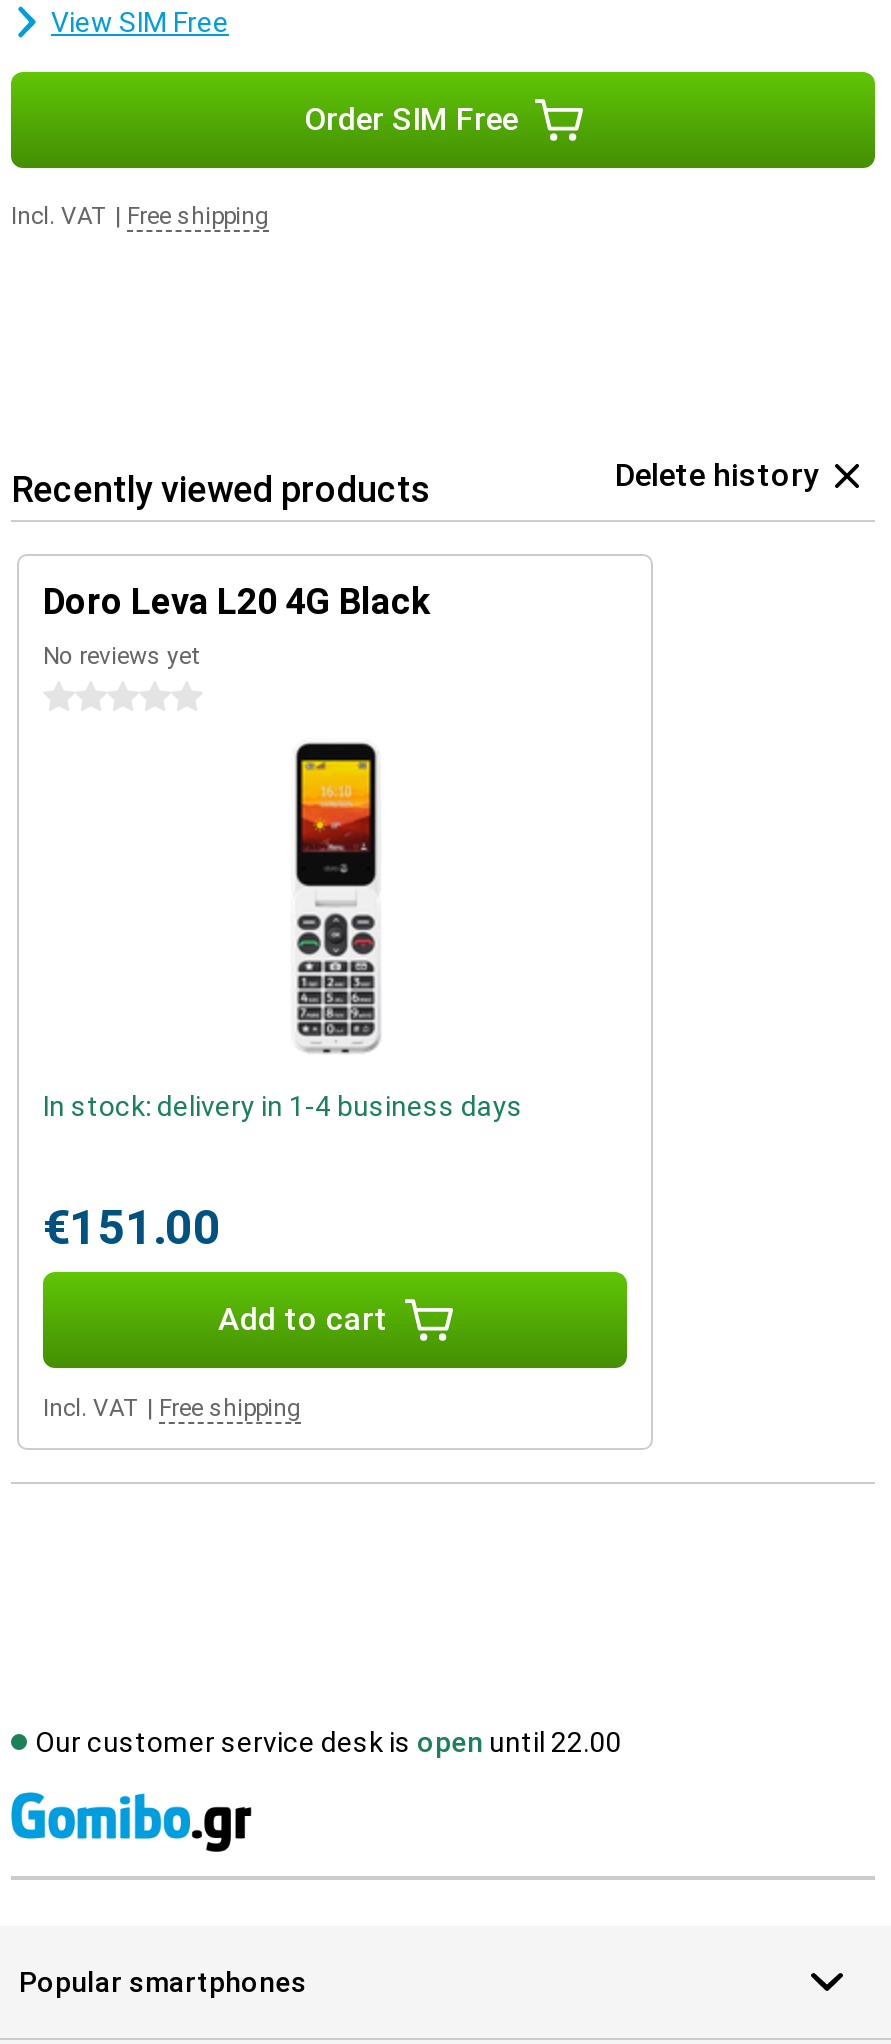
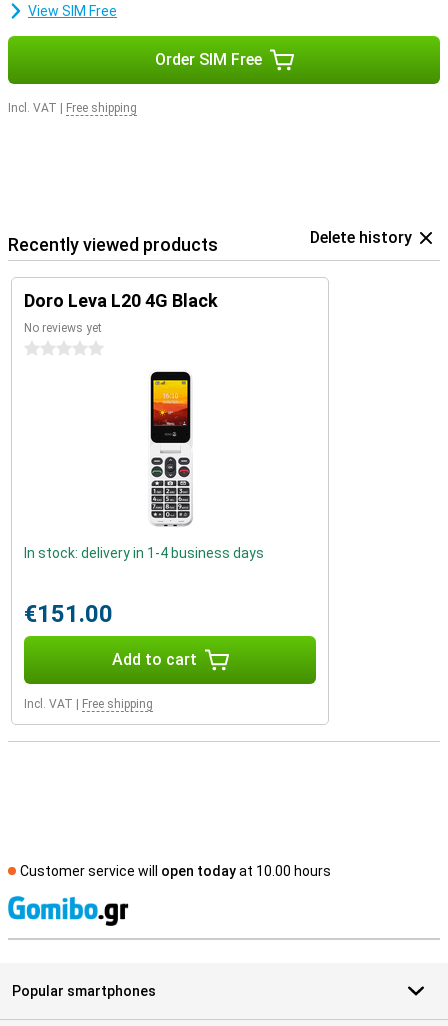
- Our customer service desk is open until 22.00
+ Customer service will open today at 10.00 hours
